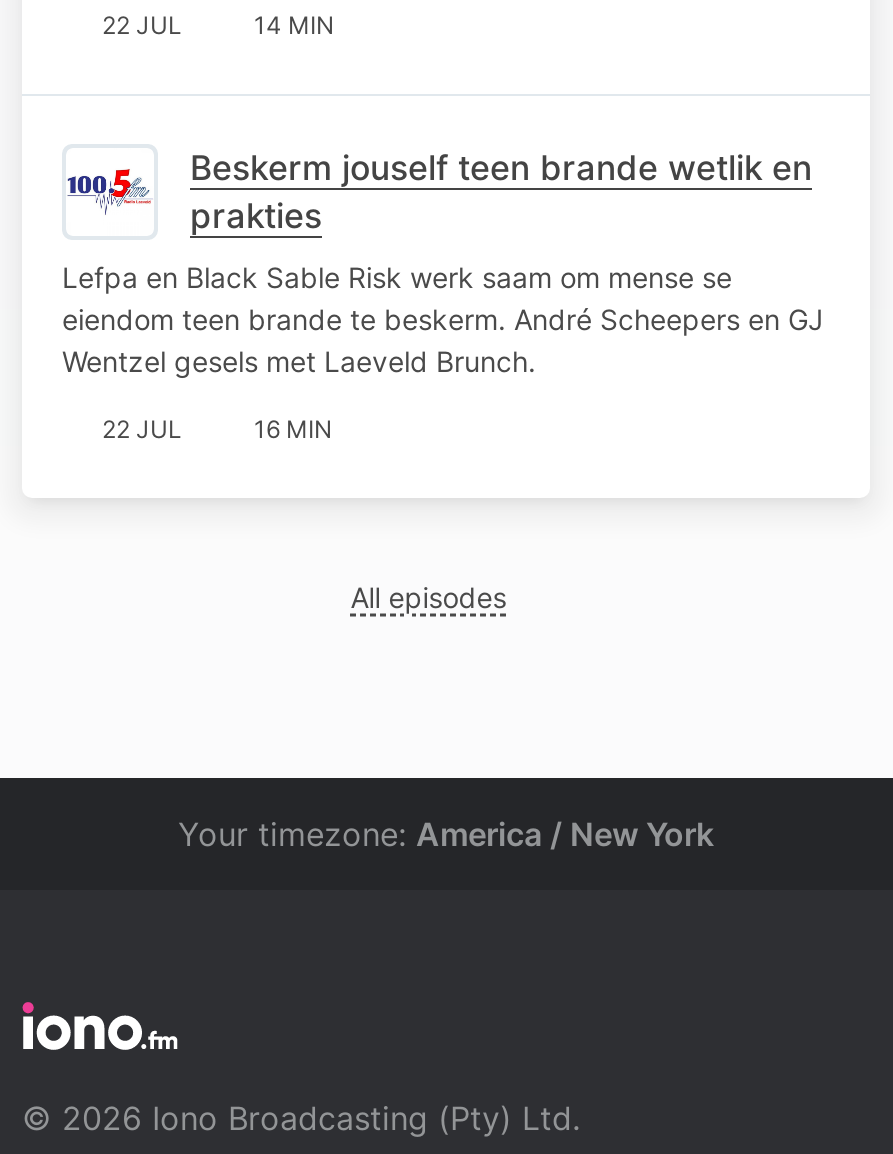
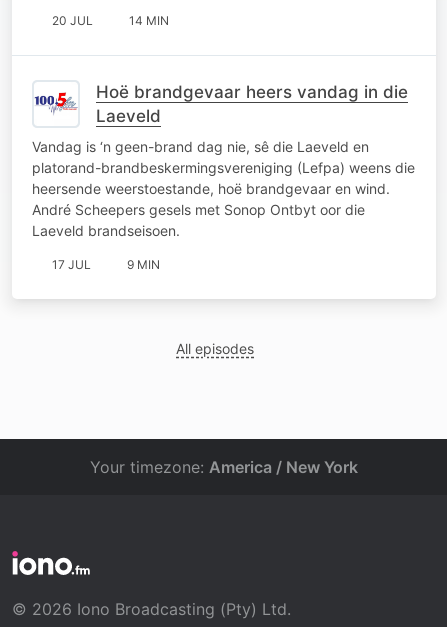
- 22 JUL
+ 20 JUL

- Beskerm jouself teen brande wetlik en
- prakties
+ Hoë brandgevaar heers vandag in die
+ Laeveld

- Lefpa en Black Sable Risk werk saam om mense se
- eiendom teen brande te beskerm. André Scheepers en GJ
- Wentzel gesels met Laeveld Brunch.
+ Vandag is ‘n geen-brand dag nie, sê die Laeveld en
+ platorand-brandbeskermingsvereniging (Lefpa) weens die
+ heersende weerstoestande, hoë brandgevaar en wind.
+ André Scheepers gesels met Sonop Ontbyt oor die
+ Laeveld brandseisoen.

- 22 JUL
- 16 MIN
+ 17 JUL
+ 9 MIN
